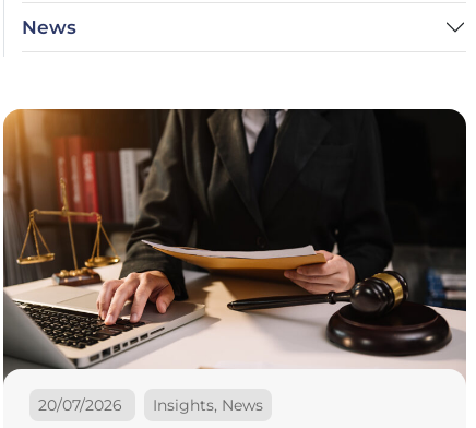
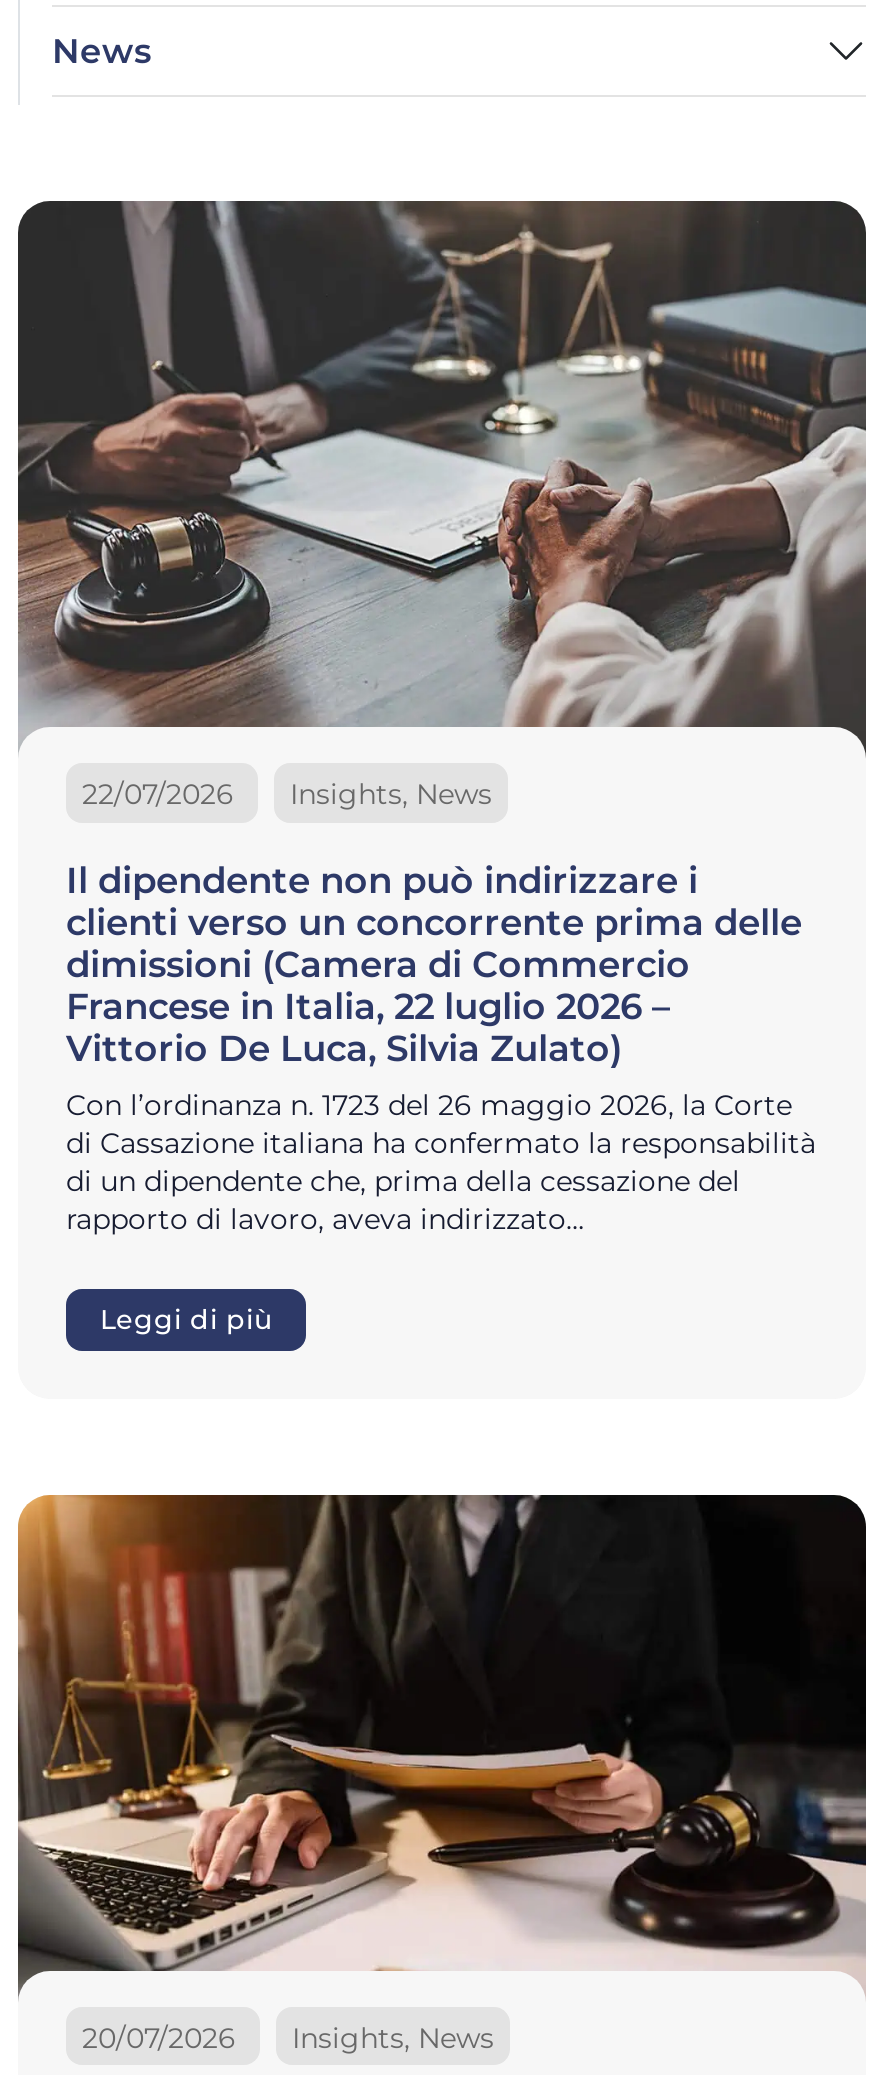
+ [image]
+ 22/07/2026
+ Insights, News
+ Il dipendente non può indirizzare i
+ clienti verso un concorrente prima delle
+ dimissioni (Camera di Commercio
+ Francese in Italia, 22 luglio 2026 –
+ Vittorio De Luca, Silvia Zulato)
+ Con l’ordinanza n. 1723 del 26 maggio 2026, la Corte
+ di Cassazione italiana ha confermato la responsabilità
+ di un dipendente che, prima della cessazione del
+ rapporto di lavoro, aveva indirizzato…
+ Leggi di più
